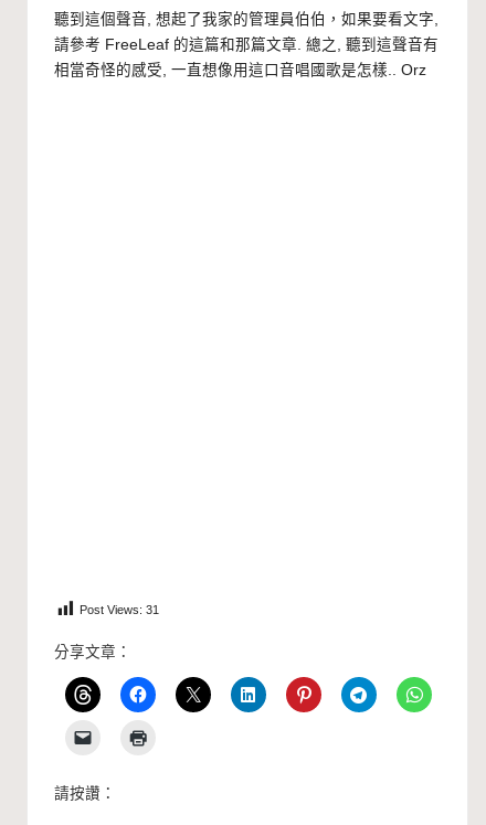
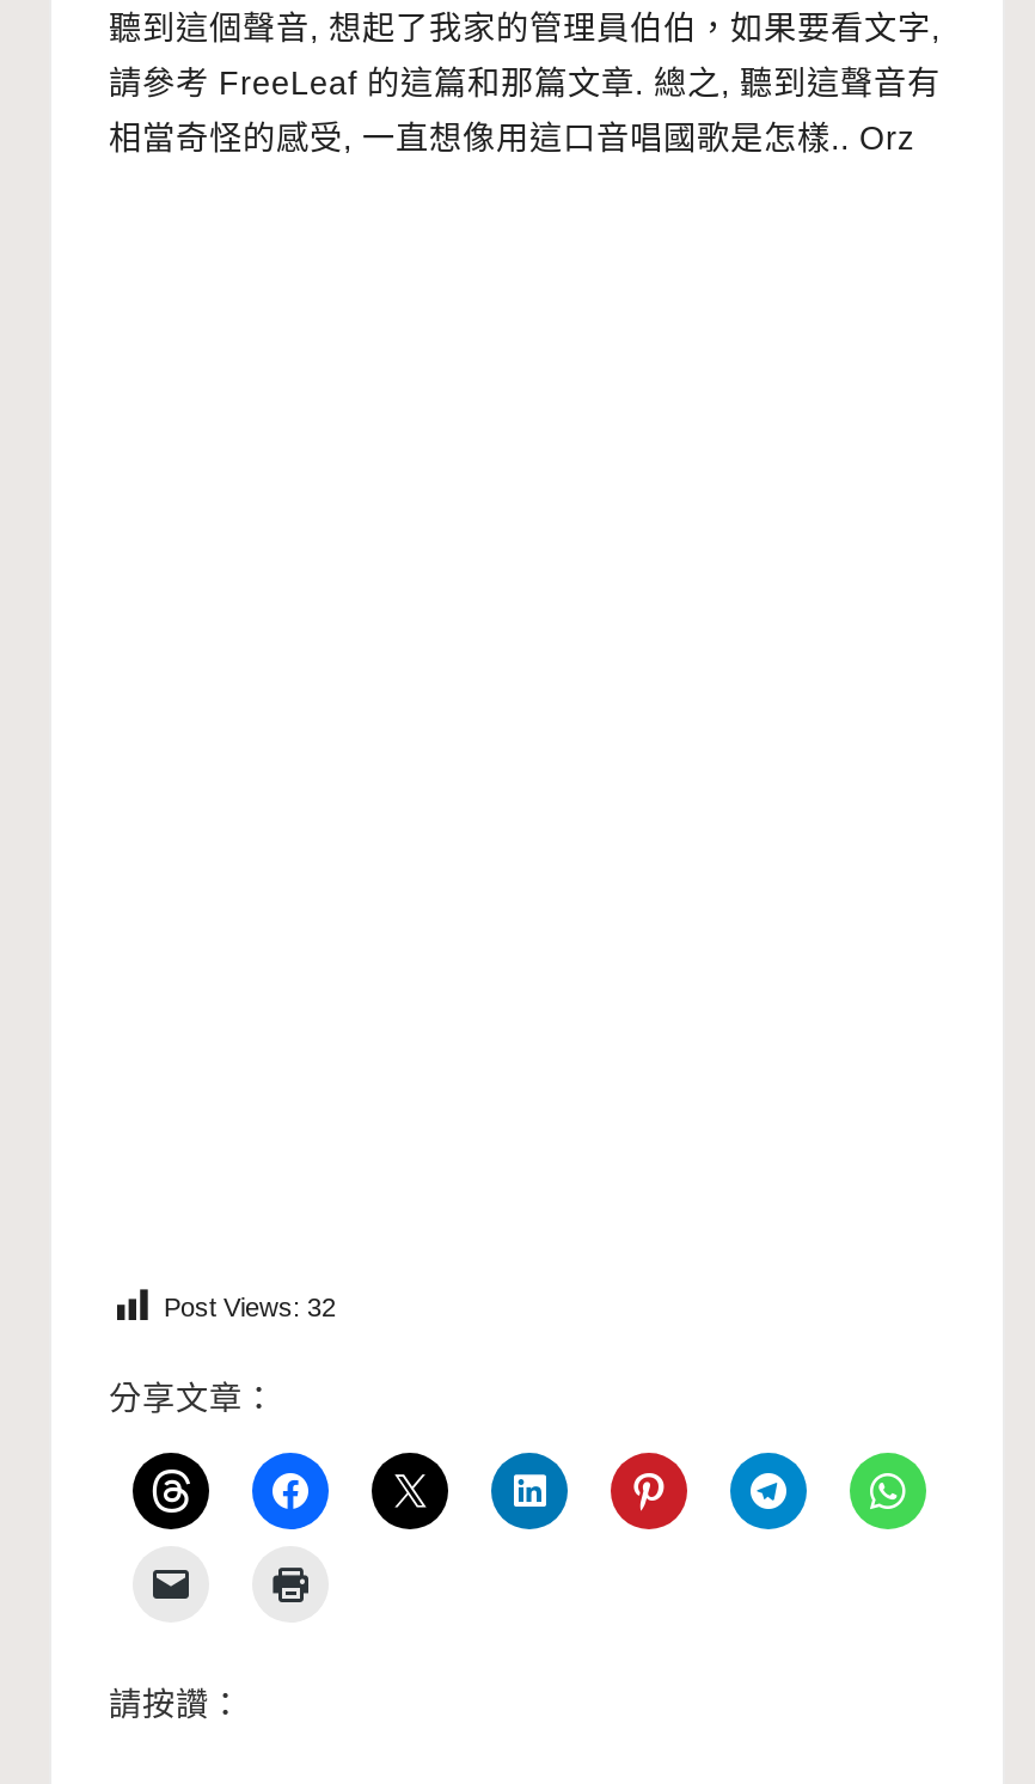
- Post Views: 31
+ Post Views: 32
